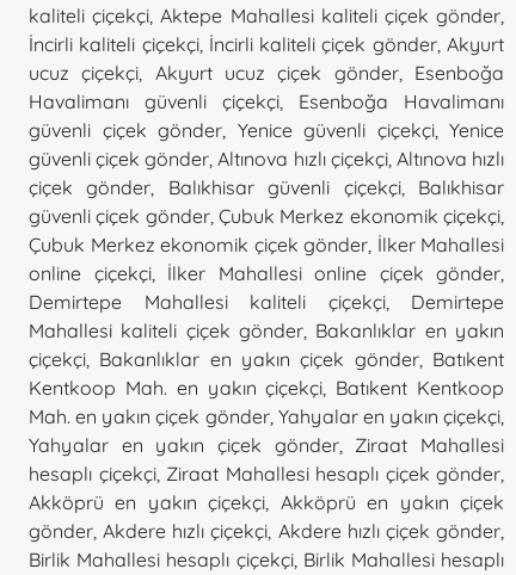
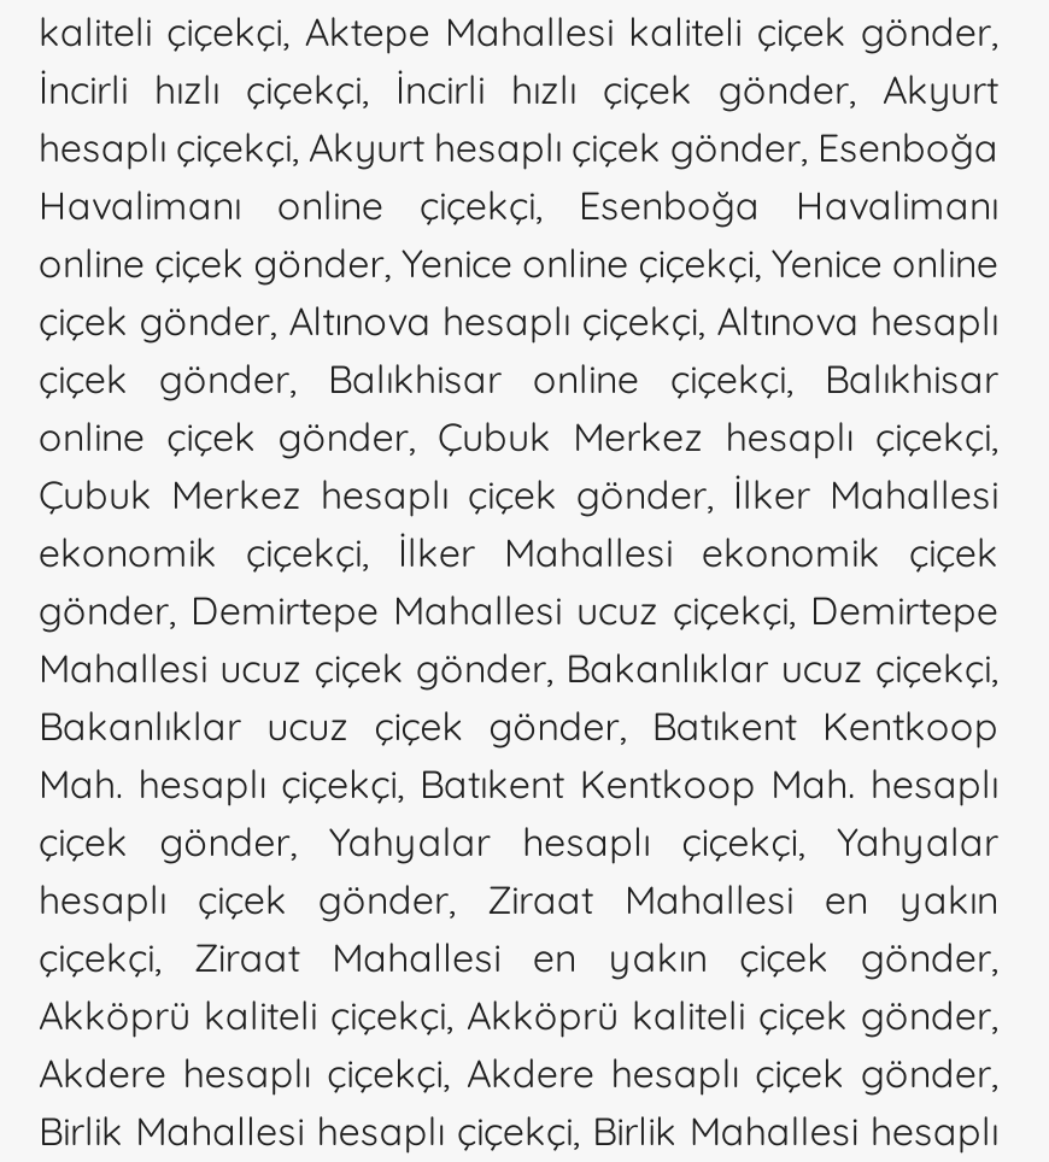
- İncirli kaliteli çiçekçi, İncirli kaliteli çiçek gönder, Akyurt
- ucuz çiçekçi, Akyurt ucuz çiçek gönder, Esenboğa
- Havalimanı güvenli çiçekçi, Esenboğa Havalimanı
- güvenli çiçek gönder, Yenice güvenli çiçekçi, Yenice
- güvenli çiçek gönder, Altınova hızlı çiçekçi, Altınova hızlı
- çiçek gönder, Balıkhisar güvenli çiçekçi, Balıkhisar
- güvenli çiçek gönder, Çubuk Merkez ekonomik çiçekçi,
- Çubuk Merkez ekonomik çiçek gönder, İlker Mahallesi
- online çiçekçi, İlker Mahallesi online çiçek gönder,
- Demirtepe Mahallesi kaliteli çiçekçi, Demirtepe
- Mahallesi kaliteli çiçek gönder, Bakanlıklar en yakın
- çiçekçi, Bakanlıklar en yakın çiçek gönder, Batıkent
- Kentkoop Mah. en yakın çiçekçi, Batıkent Kentkoop
- Mah. en yakın çiçek gönder, Yahyalar en yakın çiçekçi,
- Yahyalar en yakın çiçek gönder, Ziraat Mahallesi
- hesaplı çiçekçi, Ziraat Mahallesi hesaplı çiçek gönder,
- Akköprü en yakın çiçekçi, Akköprü en yakın çiçek
- gönder, Akdere hızlı çiçekçi, Akdere hızlı çiçek gönder,
+ İncirli hızlı çiçekçi, İncirli hızlı çiçek gönder, Akyurt
+ hesaplı çiçekçi, Akyurt hesaplı çiçek gönder, Esenboğa
+ Havalimanı online çiçekçi, Esenboğa Havalimanı
+ online çiçek gönder, Yenice online çiçekçi, Yenice online
+ çiçek gönder, Altınova hesaplı çiçekçi, Altınova hesaplı
+ çiçek gönder, Balıkhisar online çiçekçi, Balıkhisar
+ online çiçek gönder, Çubuk Merkez hesaplı çiçekçi,
+ Çubuk Merkez hesaplı çiçek gönder, İlker Mahallesi
+ ekonomik çiçekçi, İlker Mahallesi ekonomik çiçek
+ gönder, Demirtepe Mahallesi ucuz çiçekçi, Demirtepe
+ Mahallesi ucuz çiçek gönder, Bakanlıklar ucuz çiçekçi,
+ Bakanlıklar ucuz çiçek gönder, Batıkent Kentkoop
+ Mah. hesaplı çiçekçi, Batıkent Kentkoop Mah. hesaplı
+ çiçek gönder, Yahyalar hesaplı çiçekçi, Yahyalar
+ hesaplı çiçek gönder, Ziraat Mahallesi en yakın
+ çiçekçi, Ziraat Mahallesi en yakın çiçek gönder,
+ Akköprü kaliteli çiçekçi, Akköprü kaliteli çiçek gönder,
+ Akdere hesaplı çiçekçi, Akdere hesaplı çiçek gönder,
